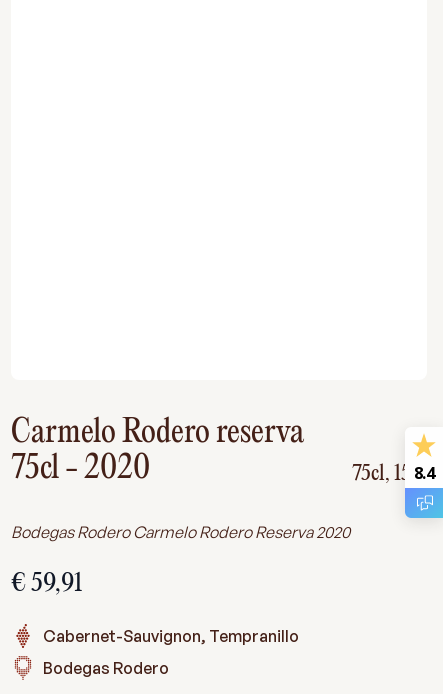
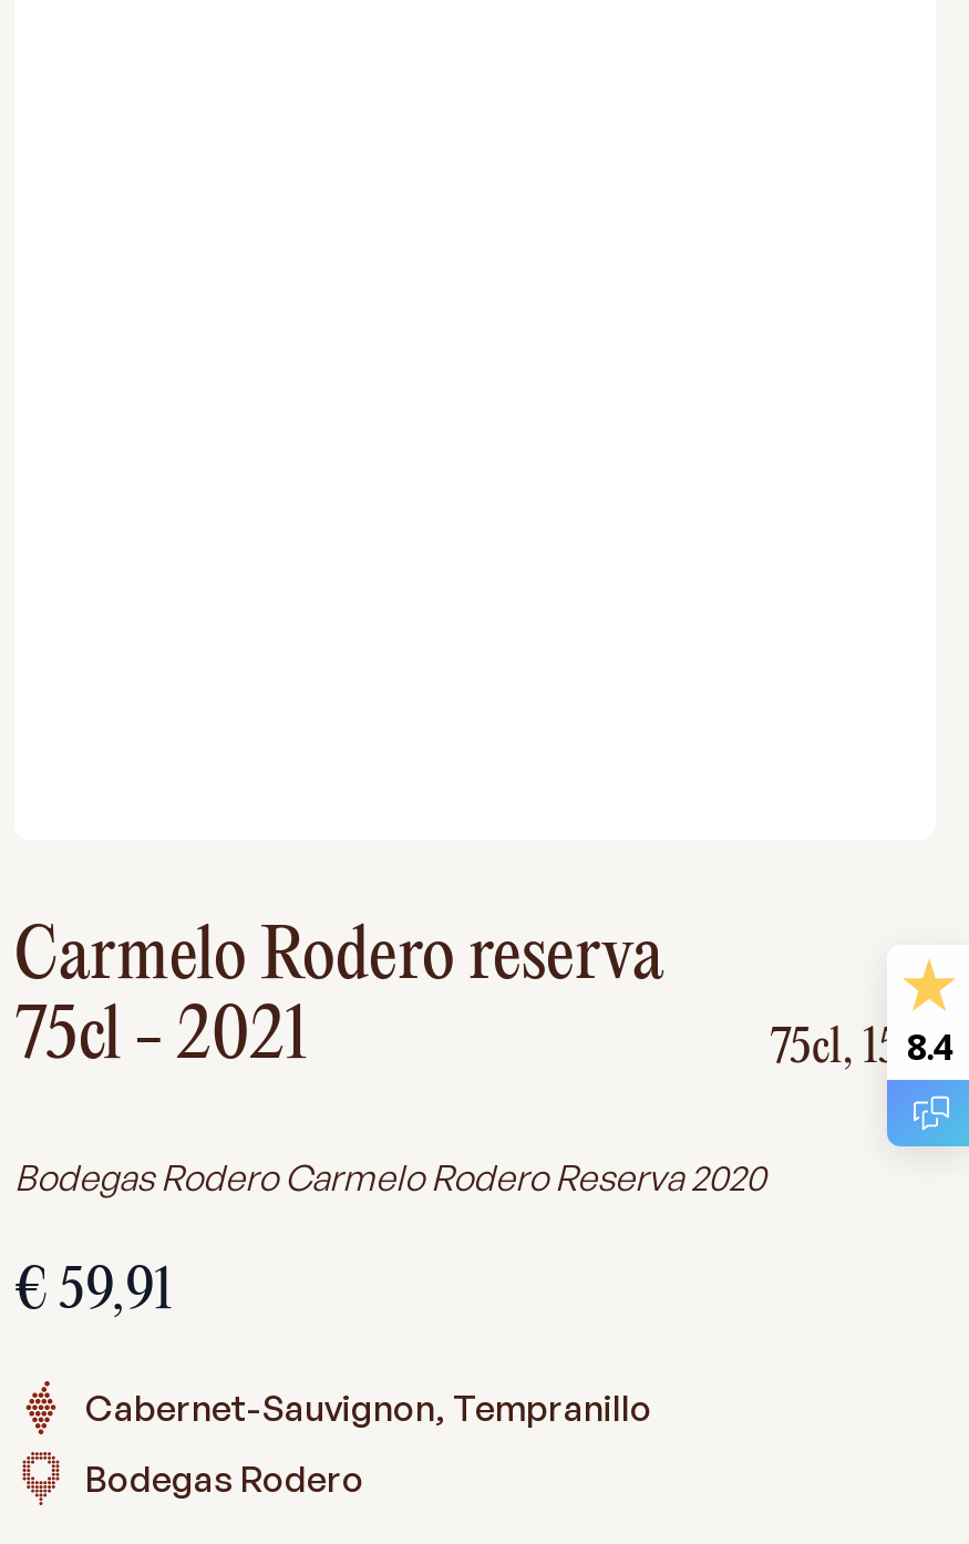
- 75cl - 2020
+ 75cl - 2021
